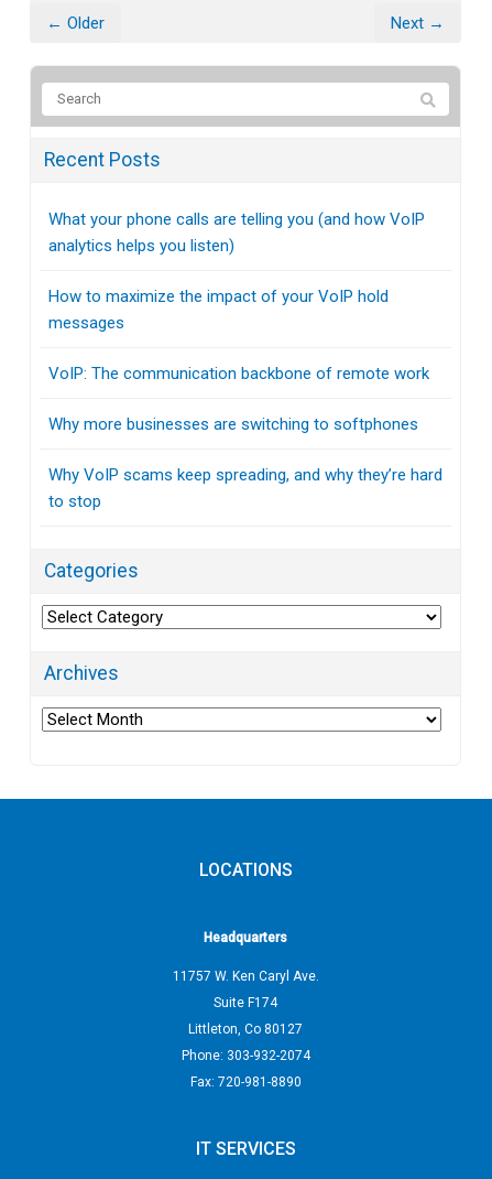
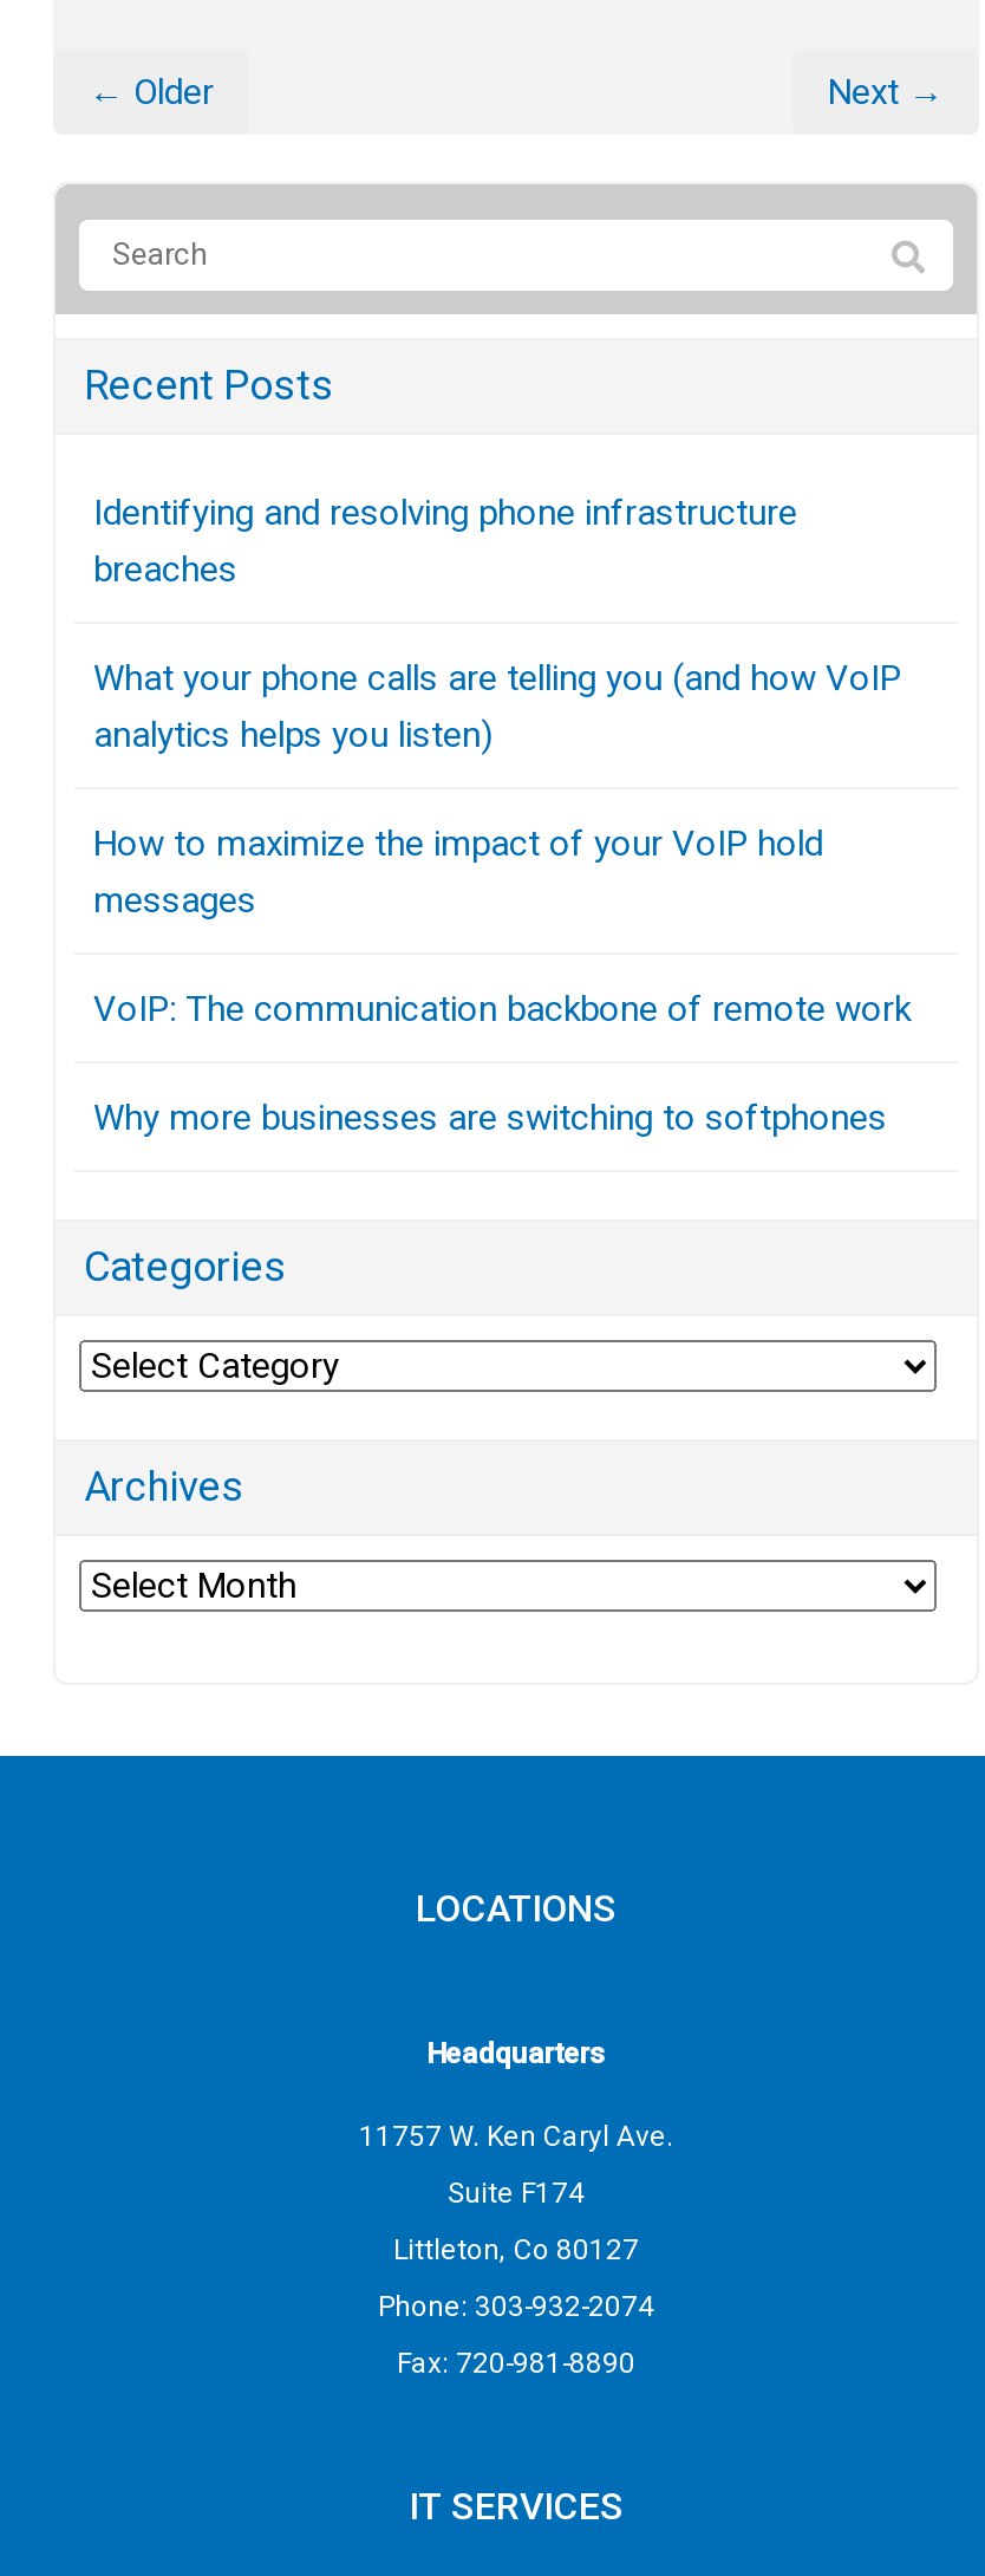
+ Identifying and resolving phone infrastructure
+ breaches

moved down: What your phone calls are telling you (and how VoIP | analytics helps you listen) | How to maximize the impact of your VoIP hold | messages | VoIP: The communication backbone of remote work | Why more businesses are switching to softphones

- Why VoIP scams keep spreading, and why they’re hard
- to stop
